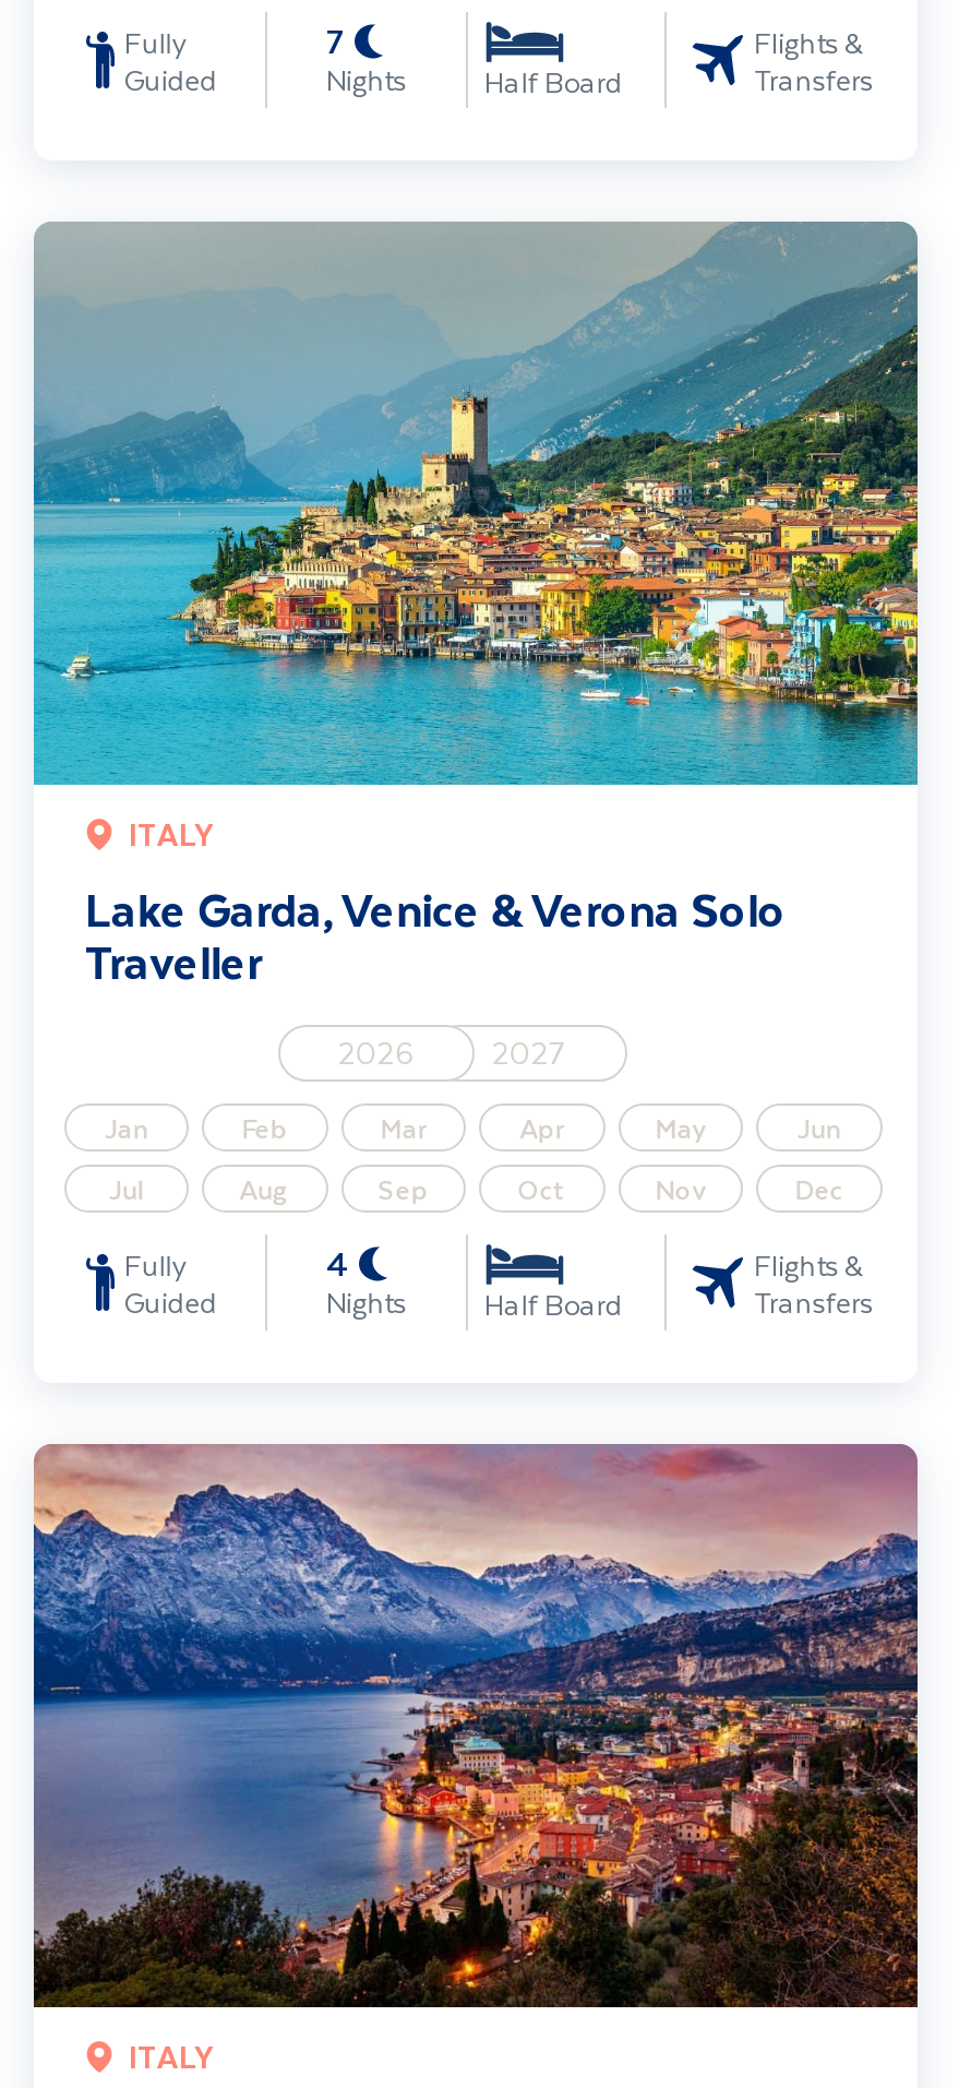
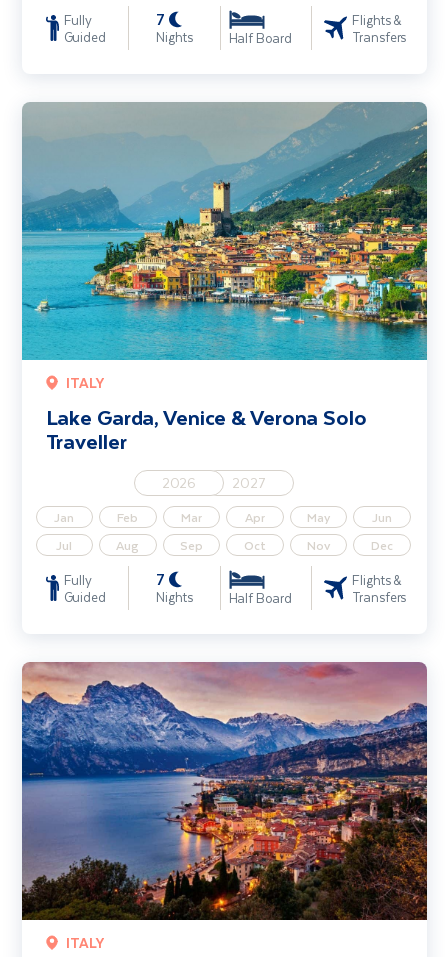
- 4
+ 7
